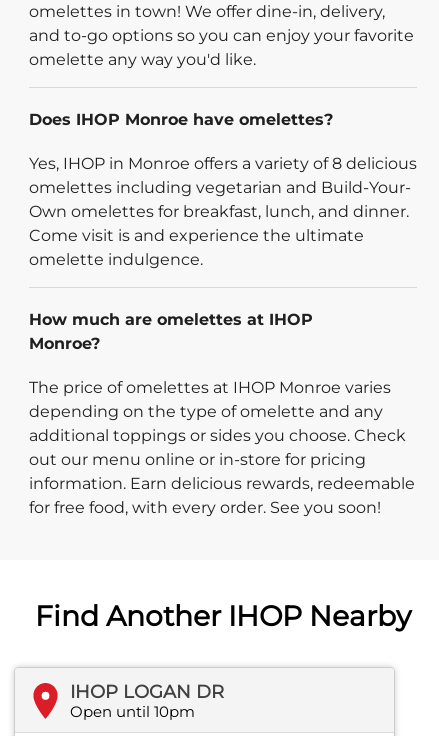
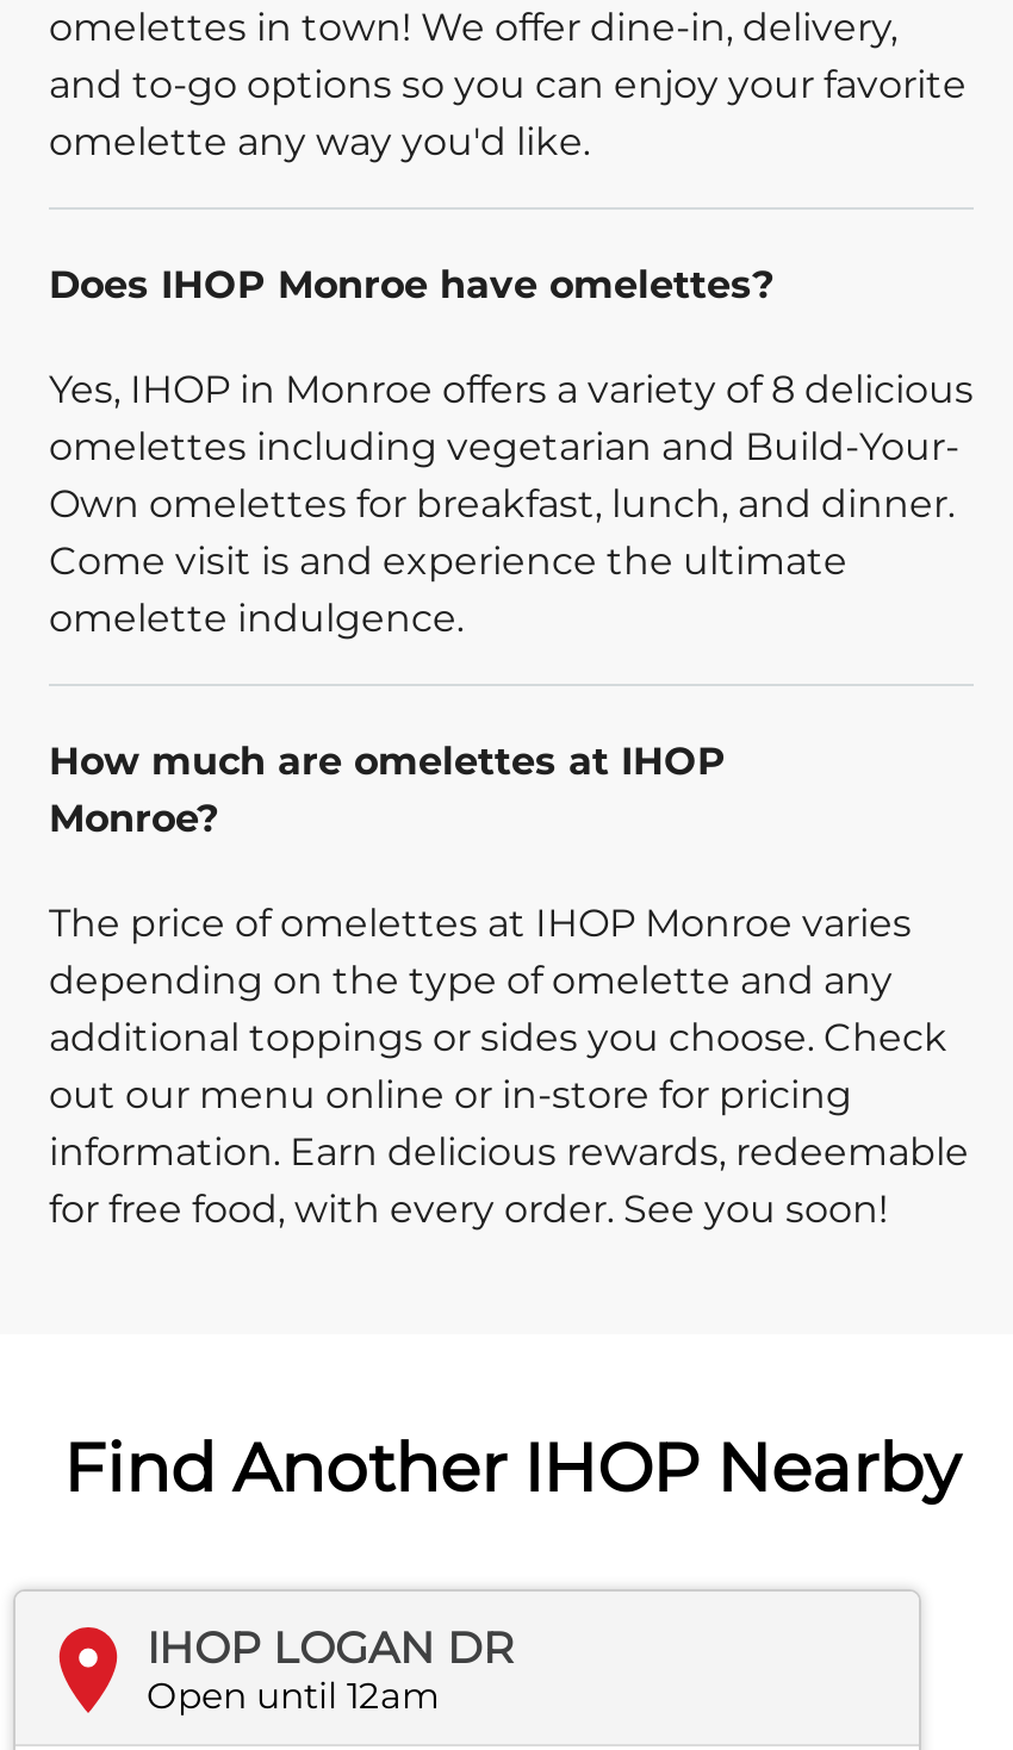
- Open until 10pm
+ Open until 12am
